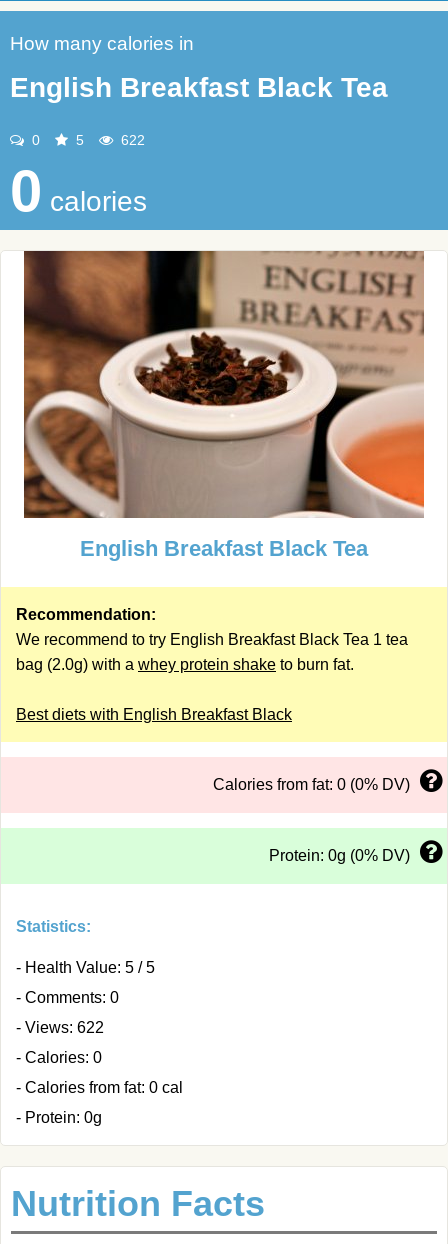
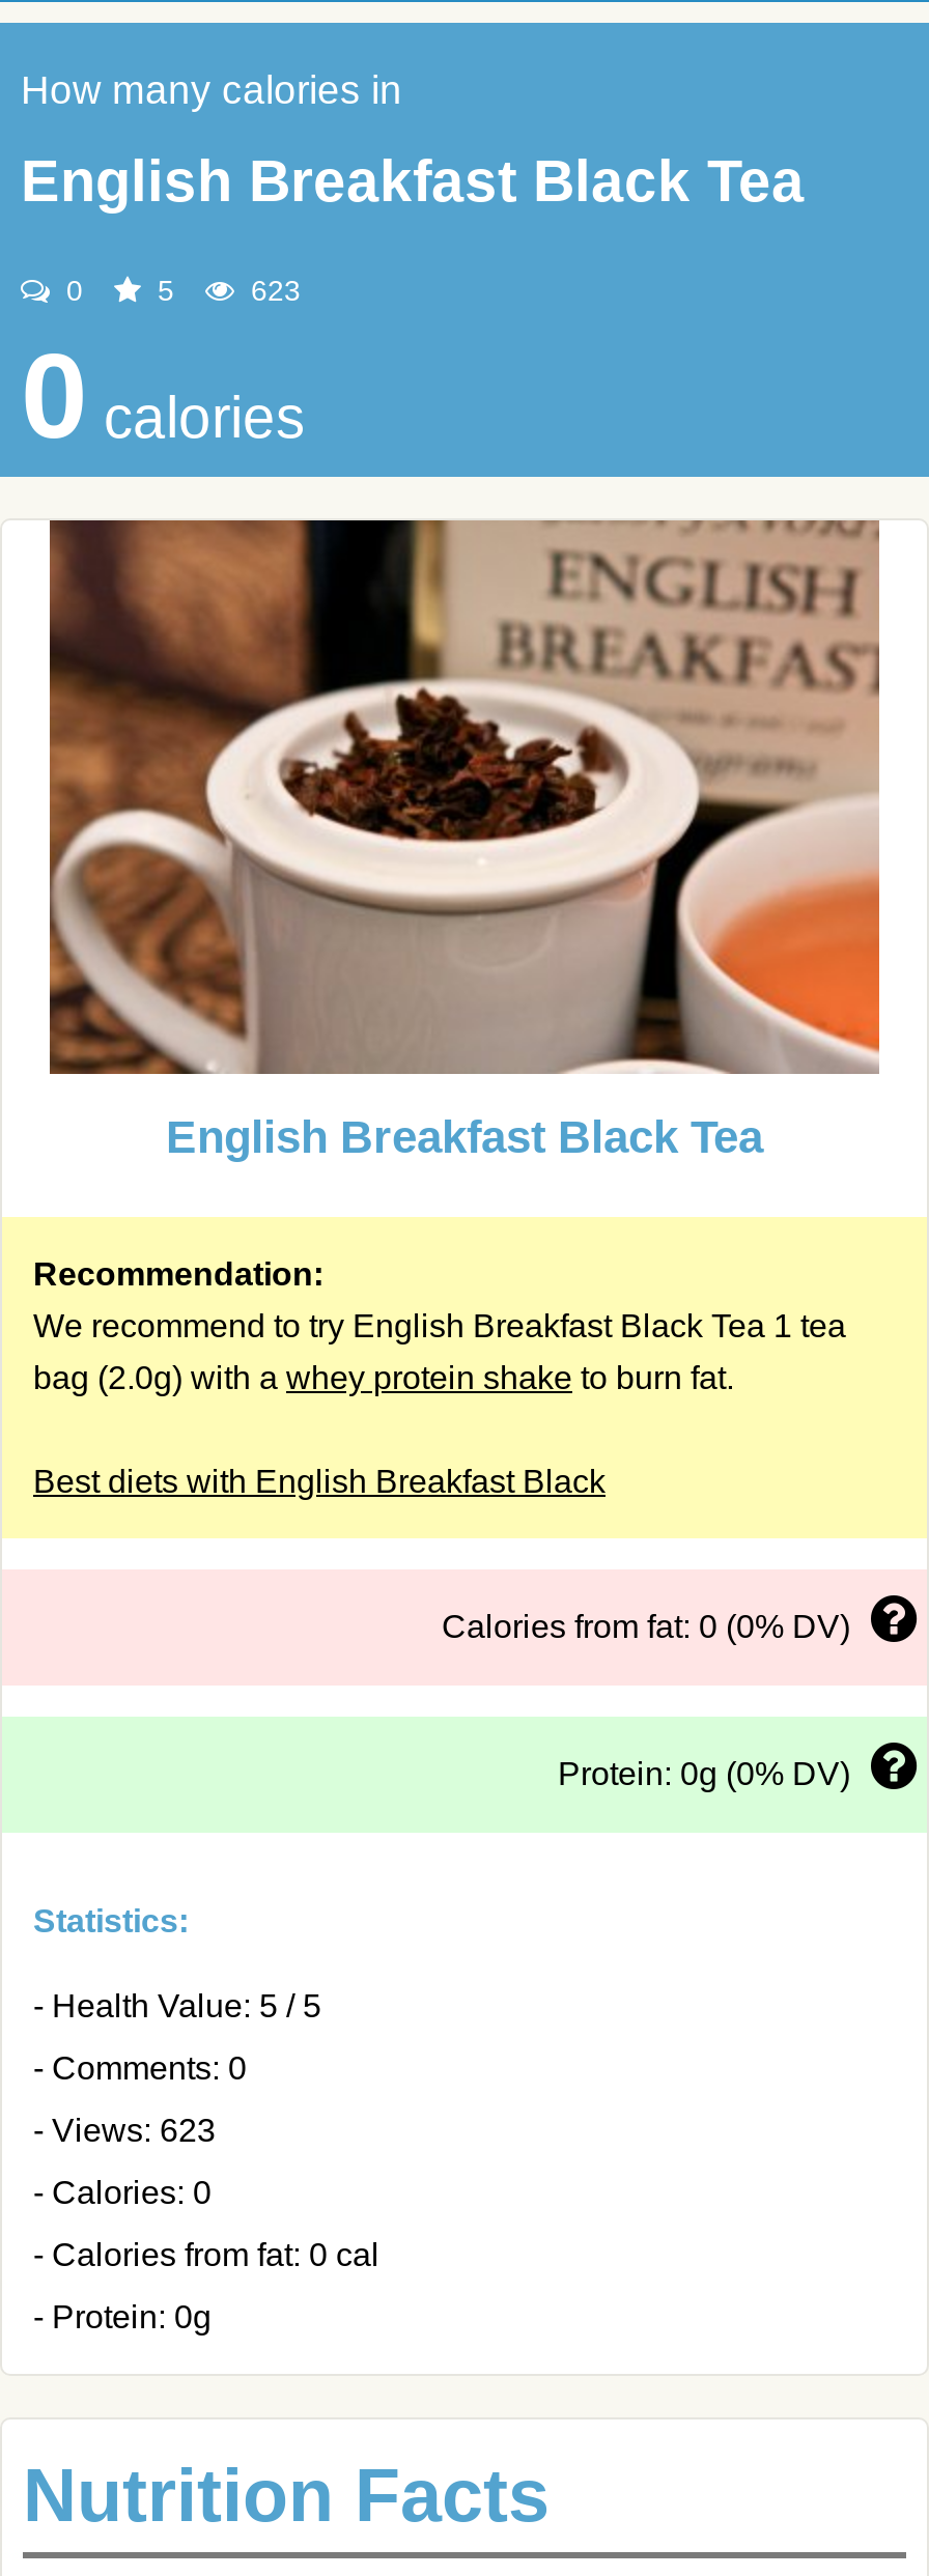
- 622
+ 623

- - Views: 622
+ - Views: 623
